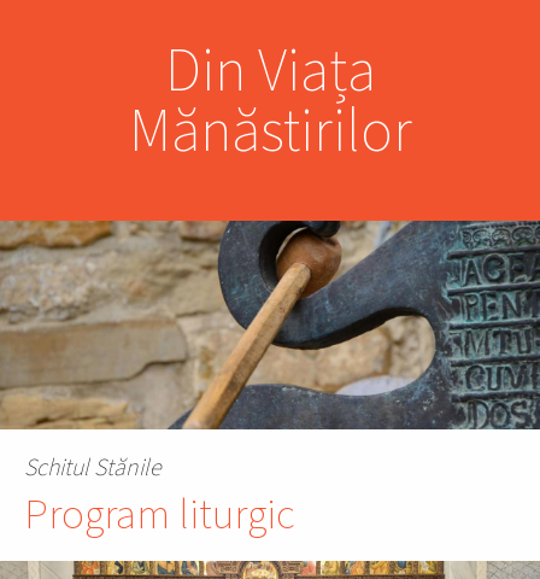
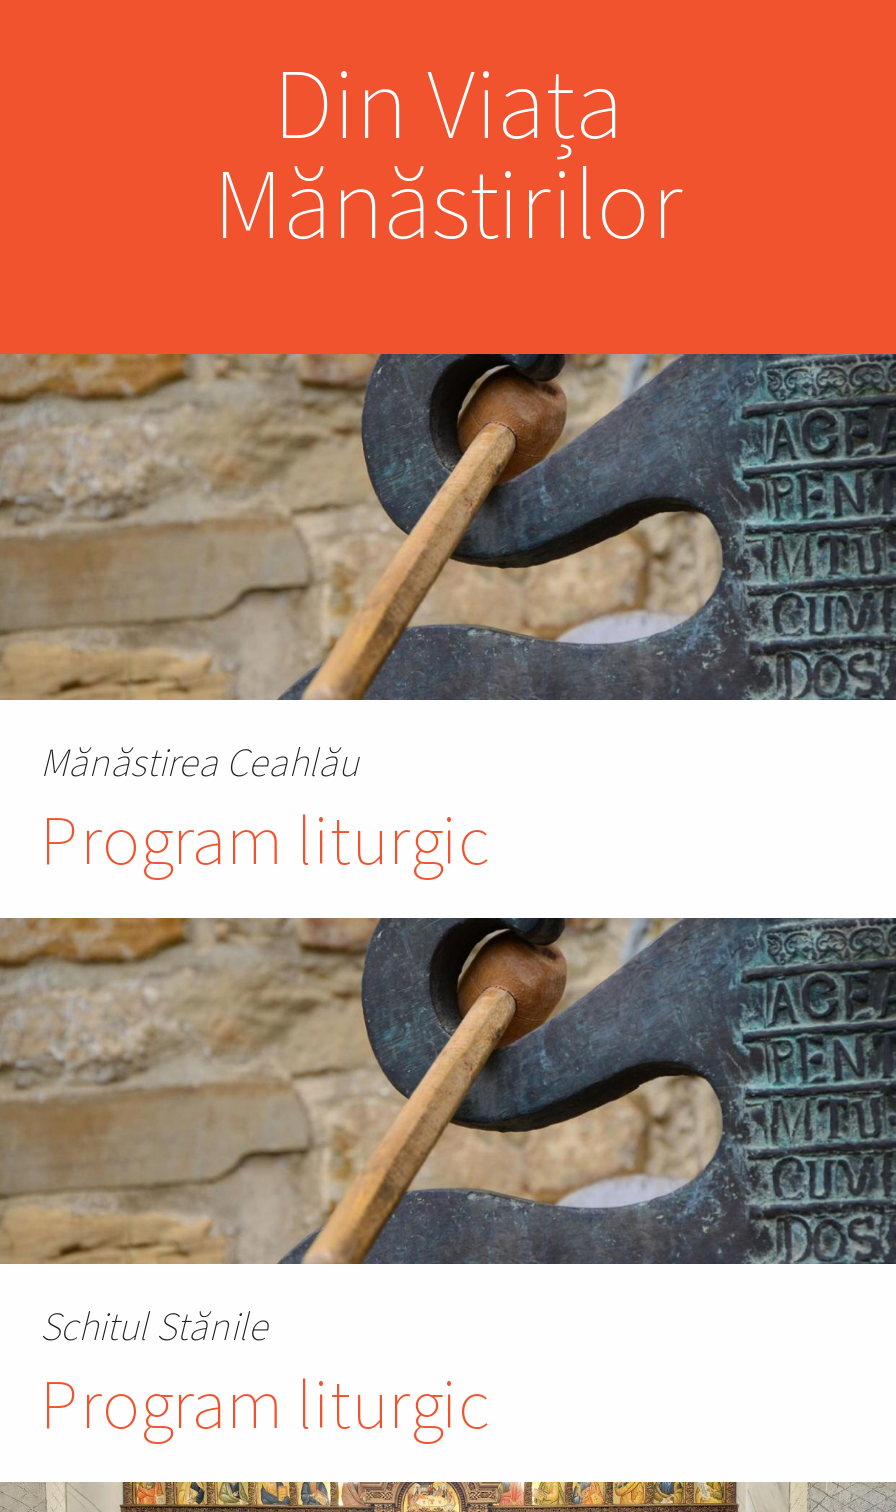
+ Mănăstirea Ceahlău
+ Program liturgic
